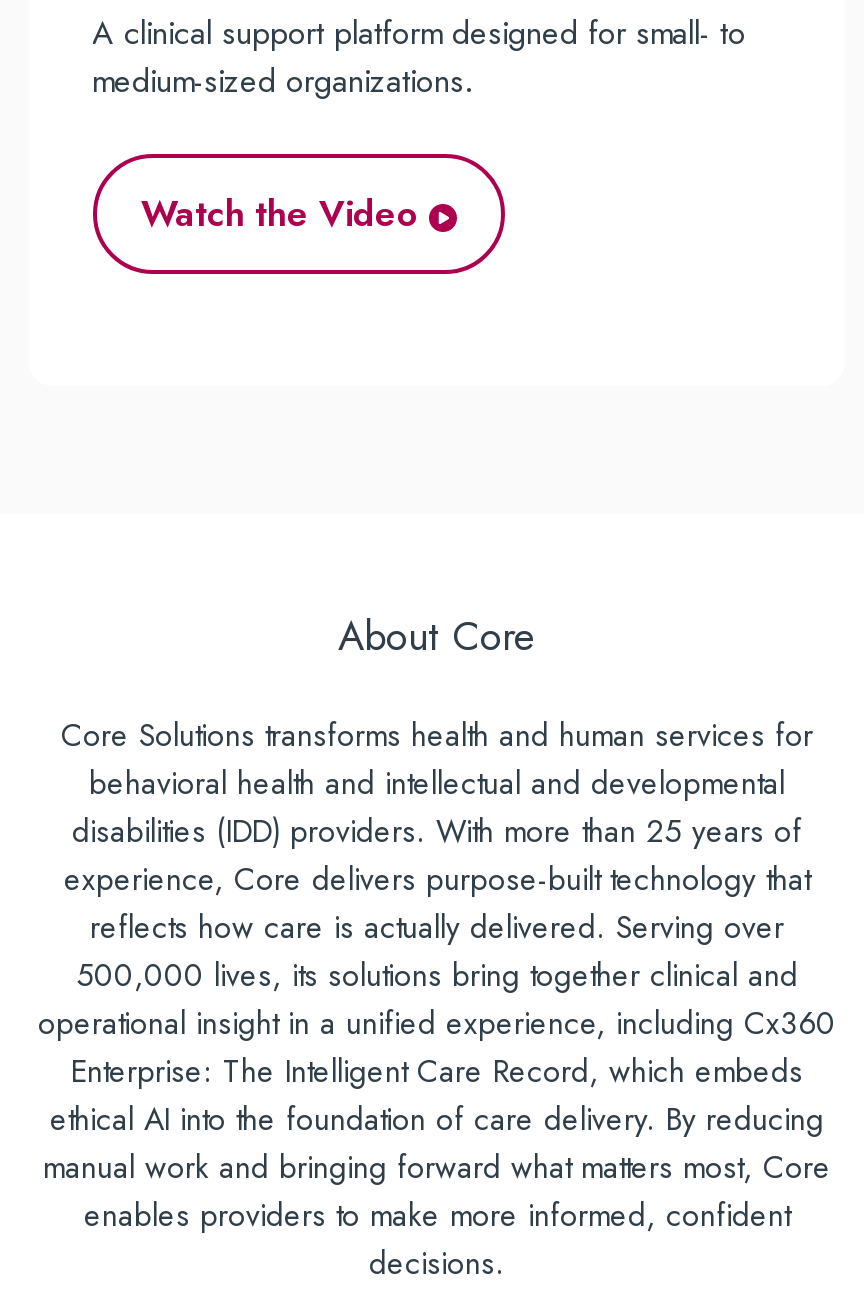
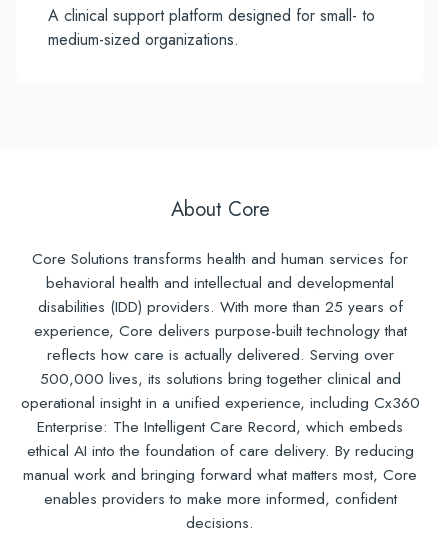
- Watch the Video
